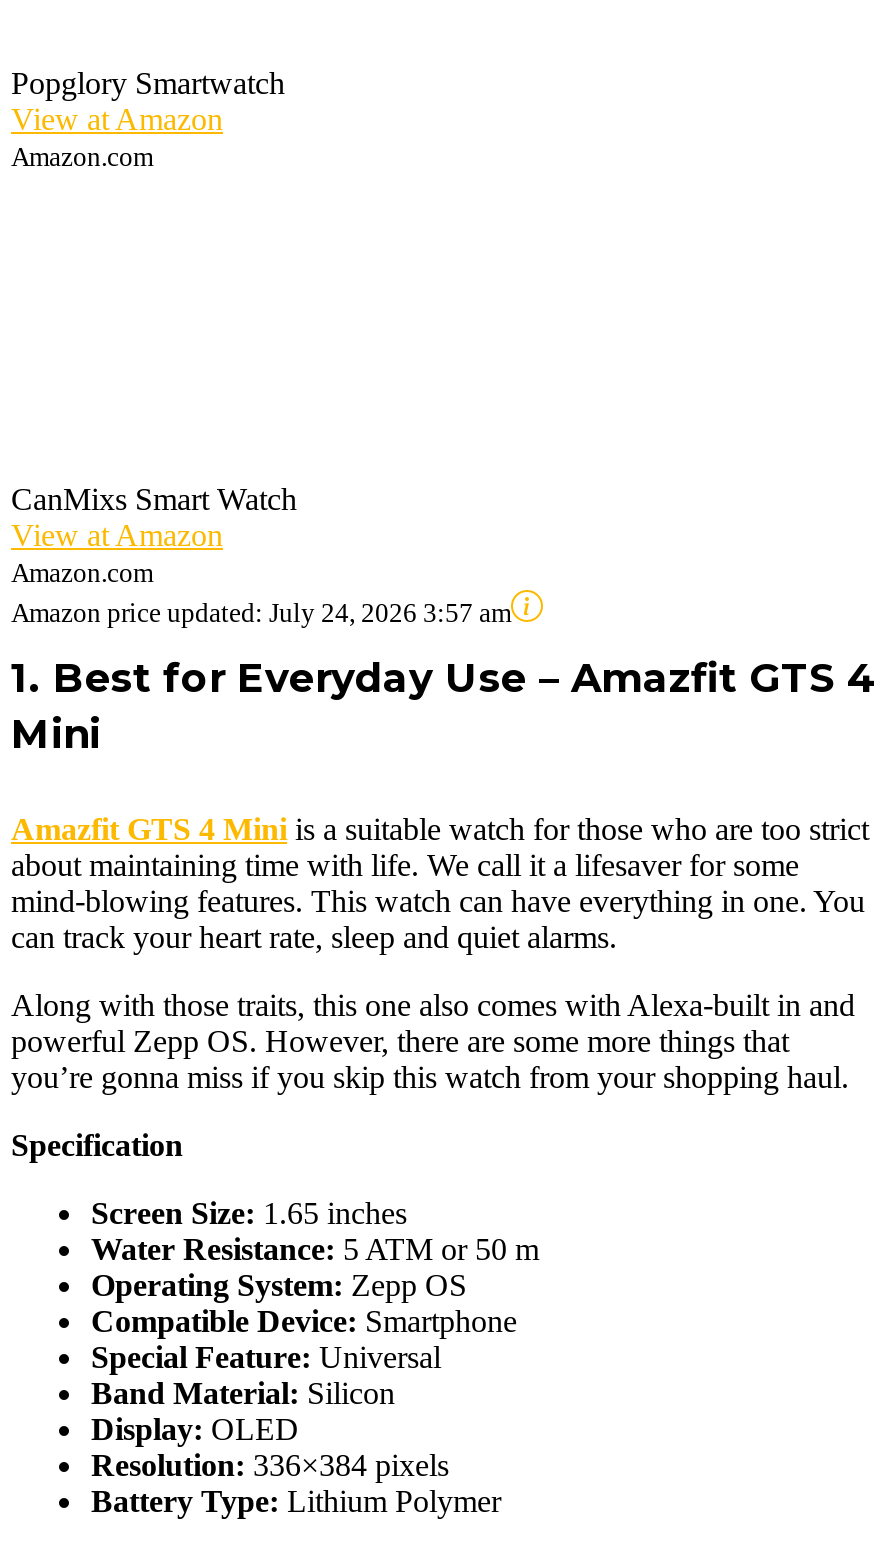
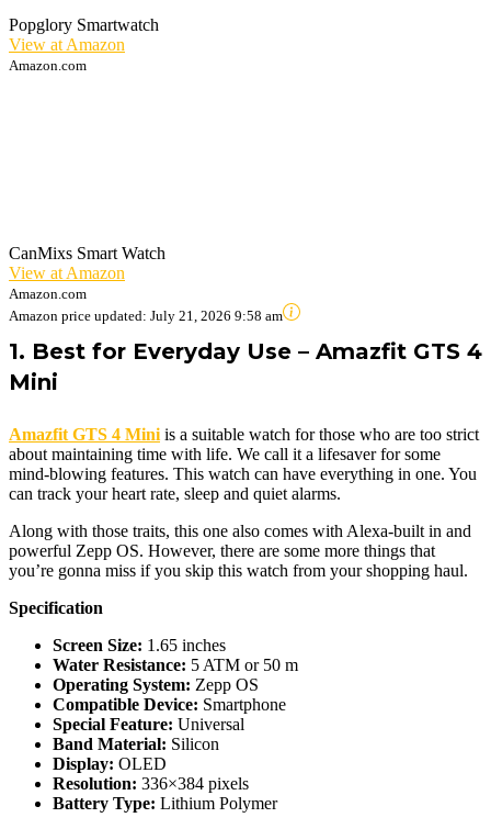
- Amazon price updated: July 24, 2026 3:57 am
+ Amazon price updated: July 21, 2026 9:58 am
